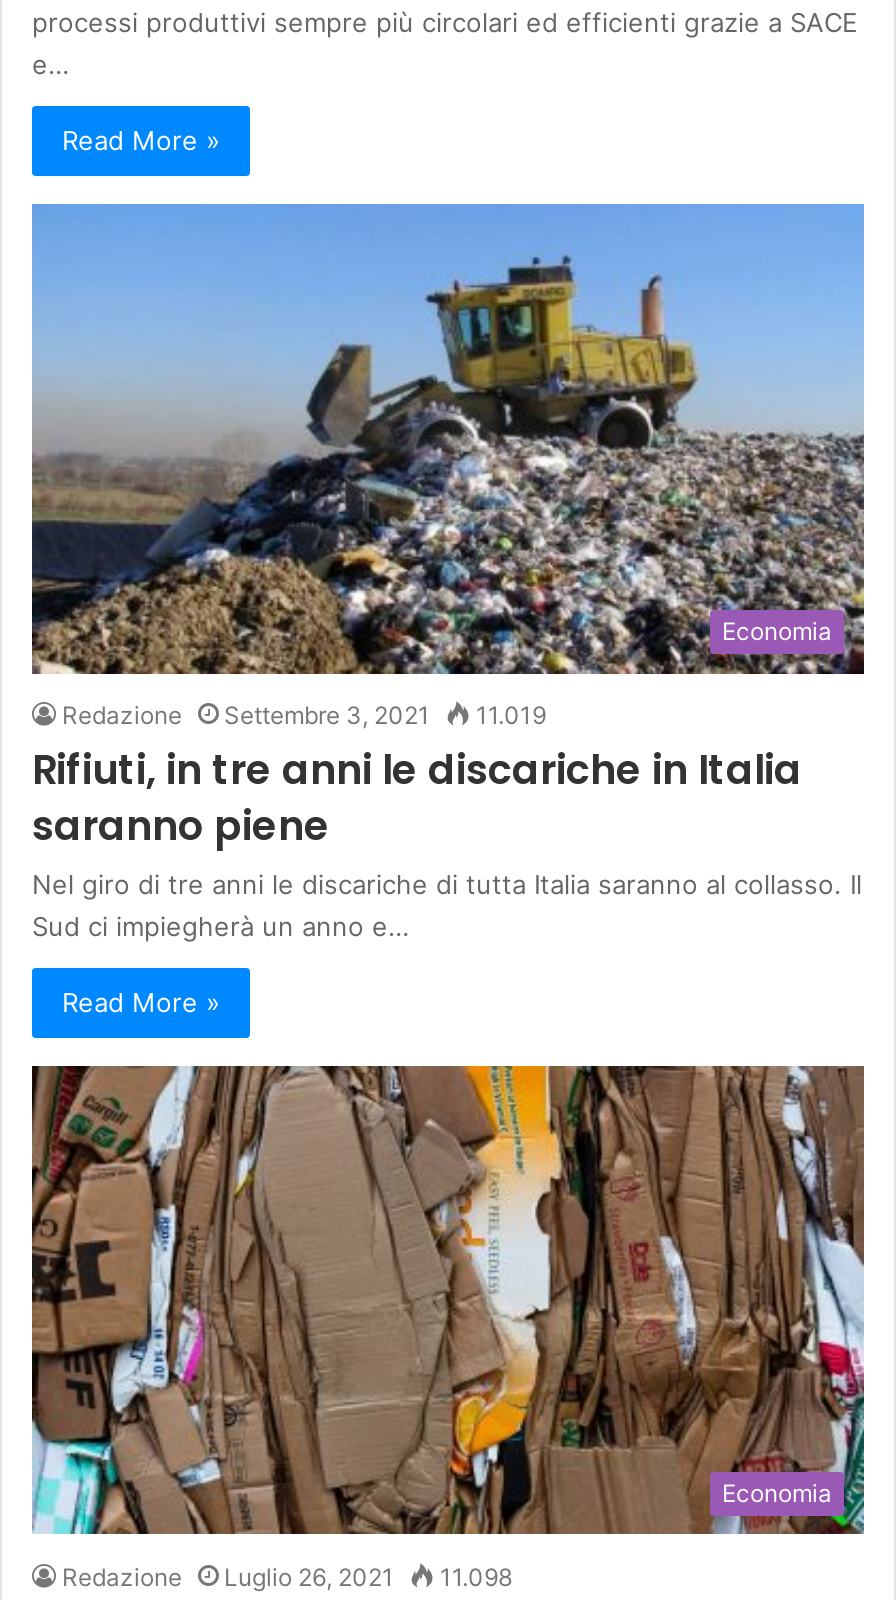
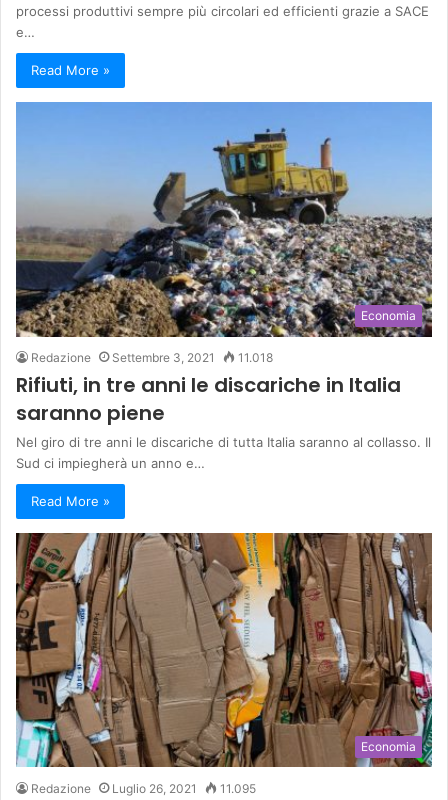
- Redazione Settembre 3, 2021 11.019
+ Redazione Settembre 3, 2021 11.018

- Redazione Luglio 26, 2021 11.098
+ Redazione Luglio 26, 2021 11.095
